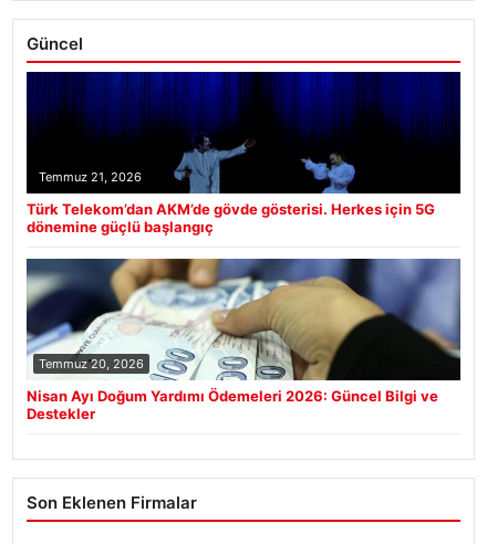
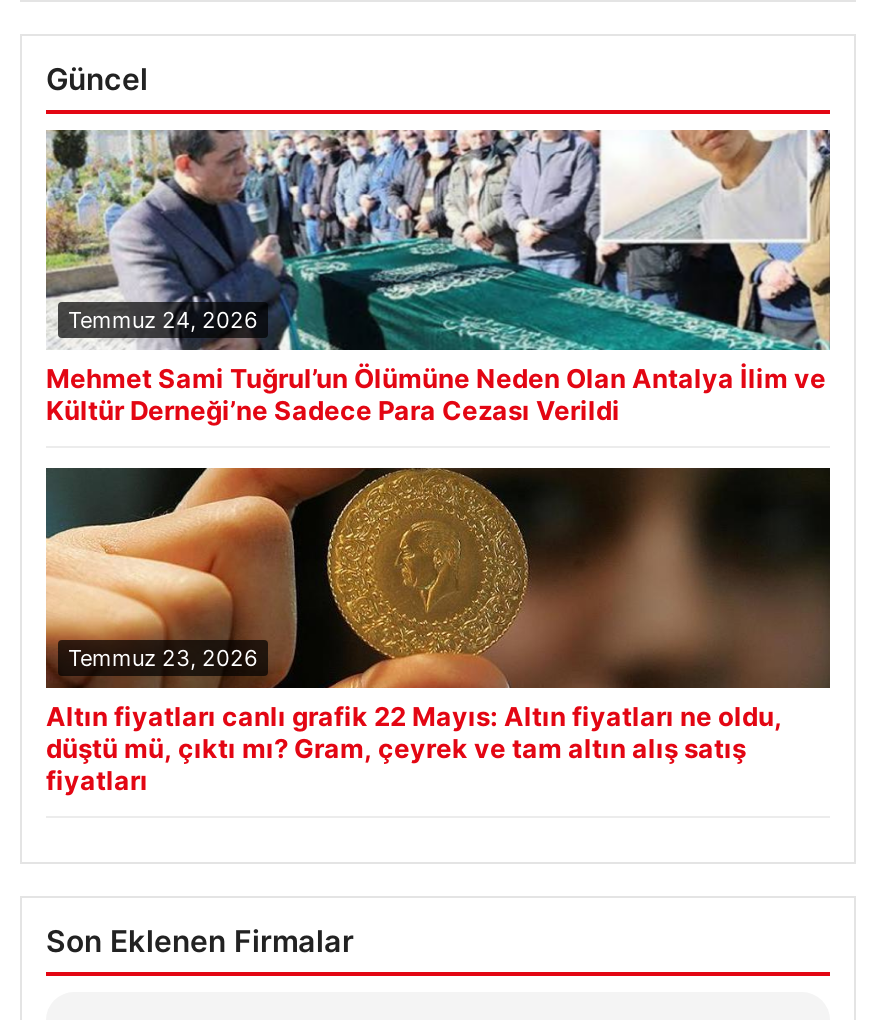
- [image]
- Temmuz 21, 2026
+ [image]
+ Temmuz 24, 2026

- Türk Telekom’dan AKM’de gövde gösterisi. Herkes için 5G
- dönemine güçlü başlangıç
+ Mehmet Sami Tuğrul’un Ölümüne Neden Olan Antalya İlim ve
+ Kültür Derneği’ne Sadece Para Cezası Verildi

- [image]
- Temmuz 20, 2026
+ [image]
+ Temmuz 23, 2026

- Nisan Ayı Doğum Yardımı Ödemeleri 2026: Güncel Bilgi ve
- Destekler
+ Altın fiyatları canlı grafik 22 Mayıs: Altın fiyatları ne oldu,
+ düştü mü, çıktı mı? Gram, çeyrek ve tam altın alış satış
+ fiyatları
